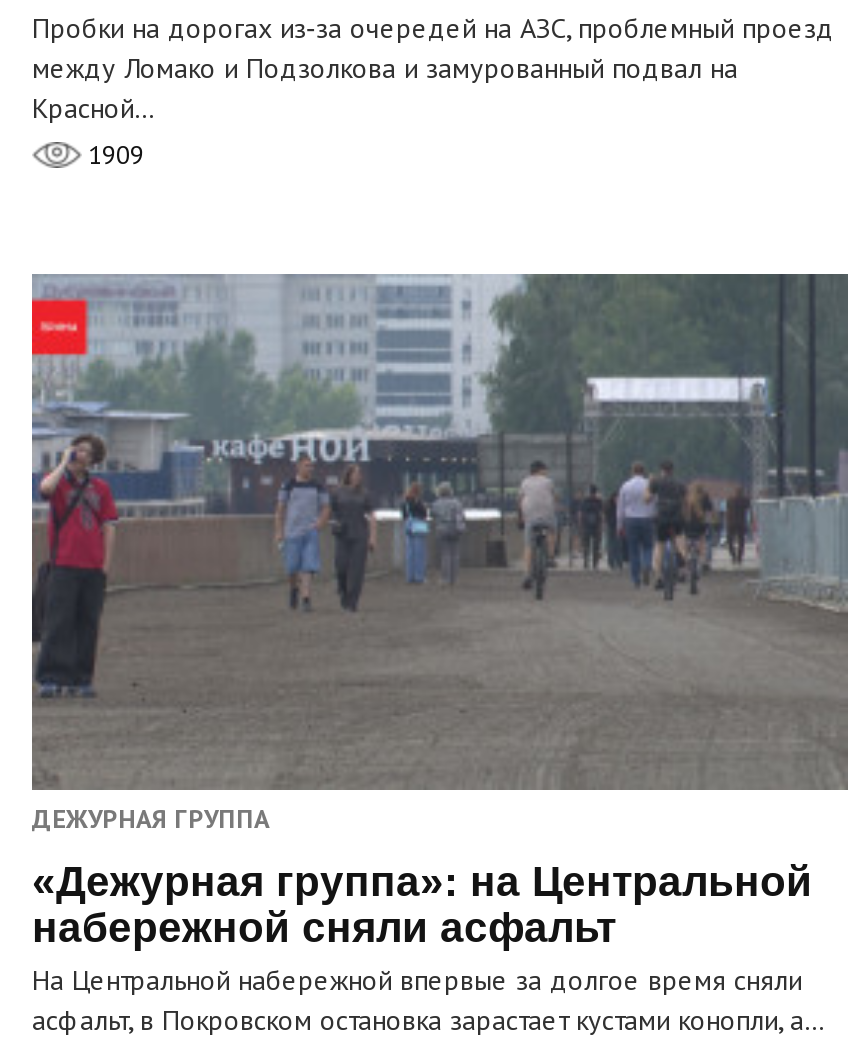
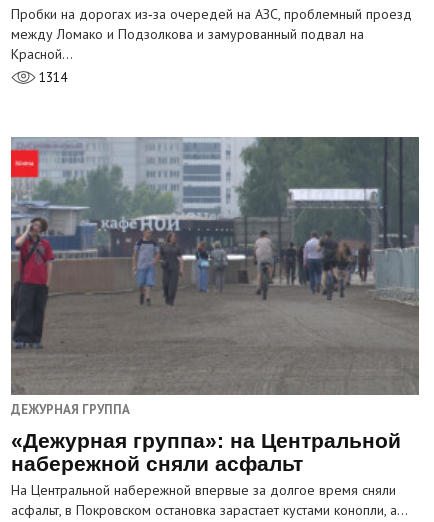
- 1909
+ 1314
